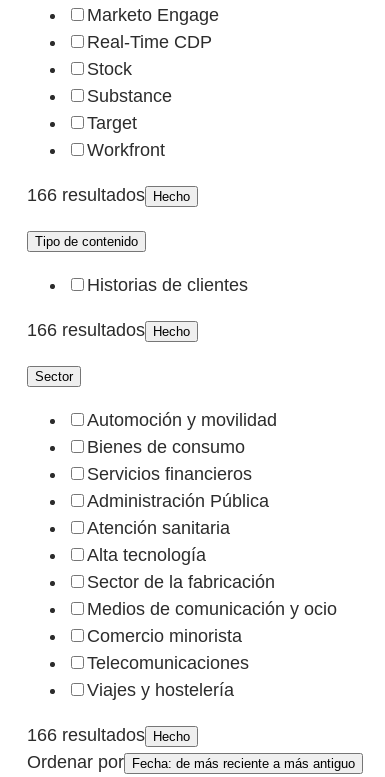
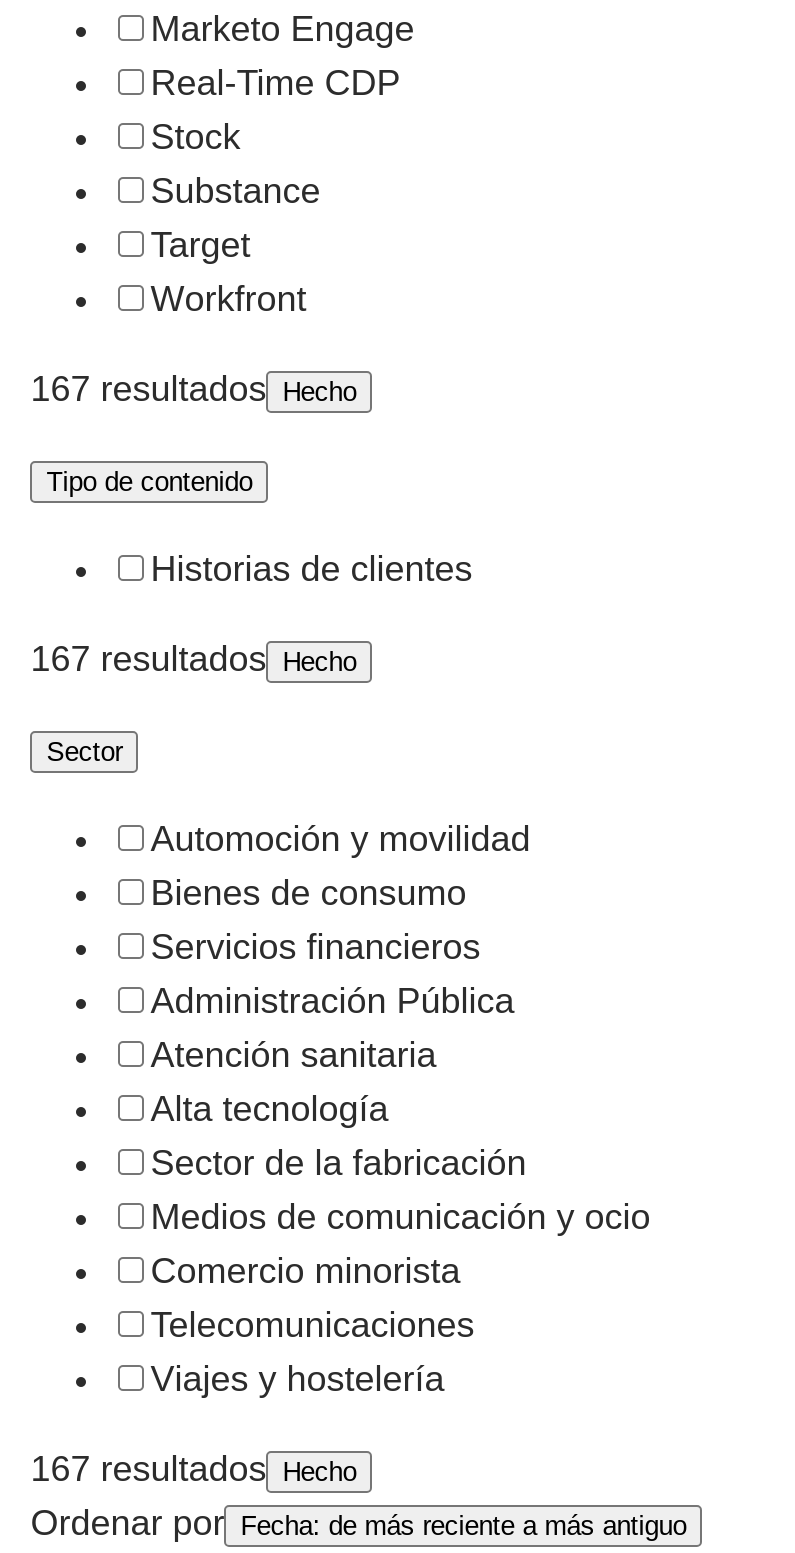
- 166 resultados Hecho
+ 167 resultados Hecho

- 166 resultados Hecho
+ 167 resultados Hecho

- 166 resultados Hecho
+ 167 resultados Hecho
